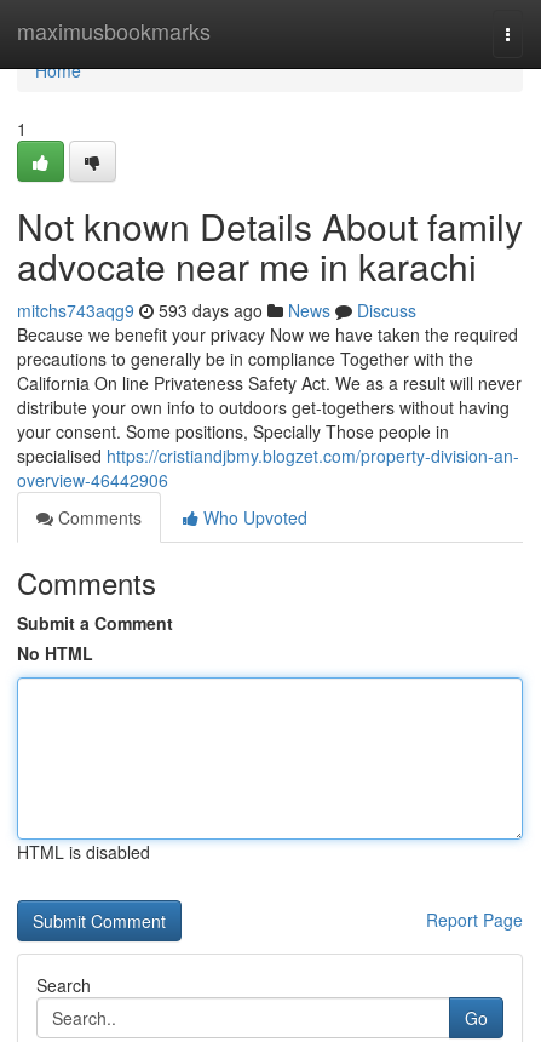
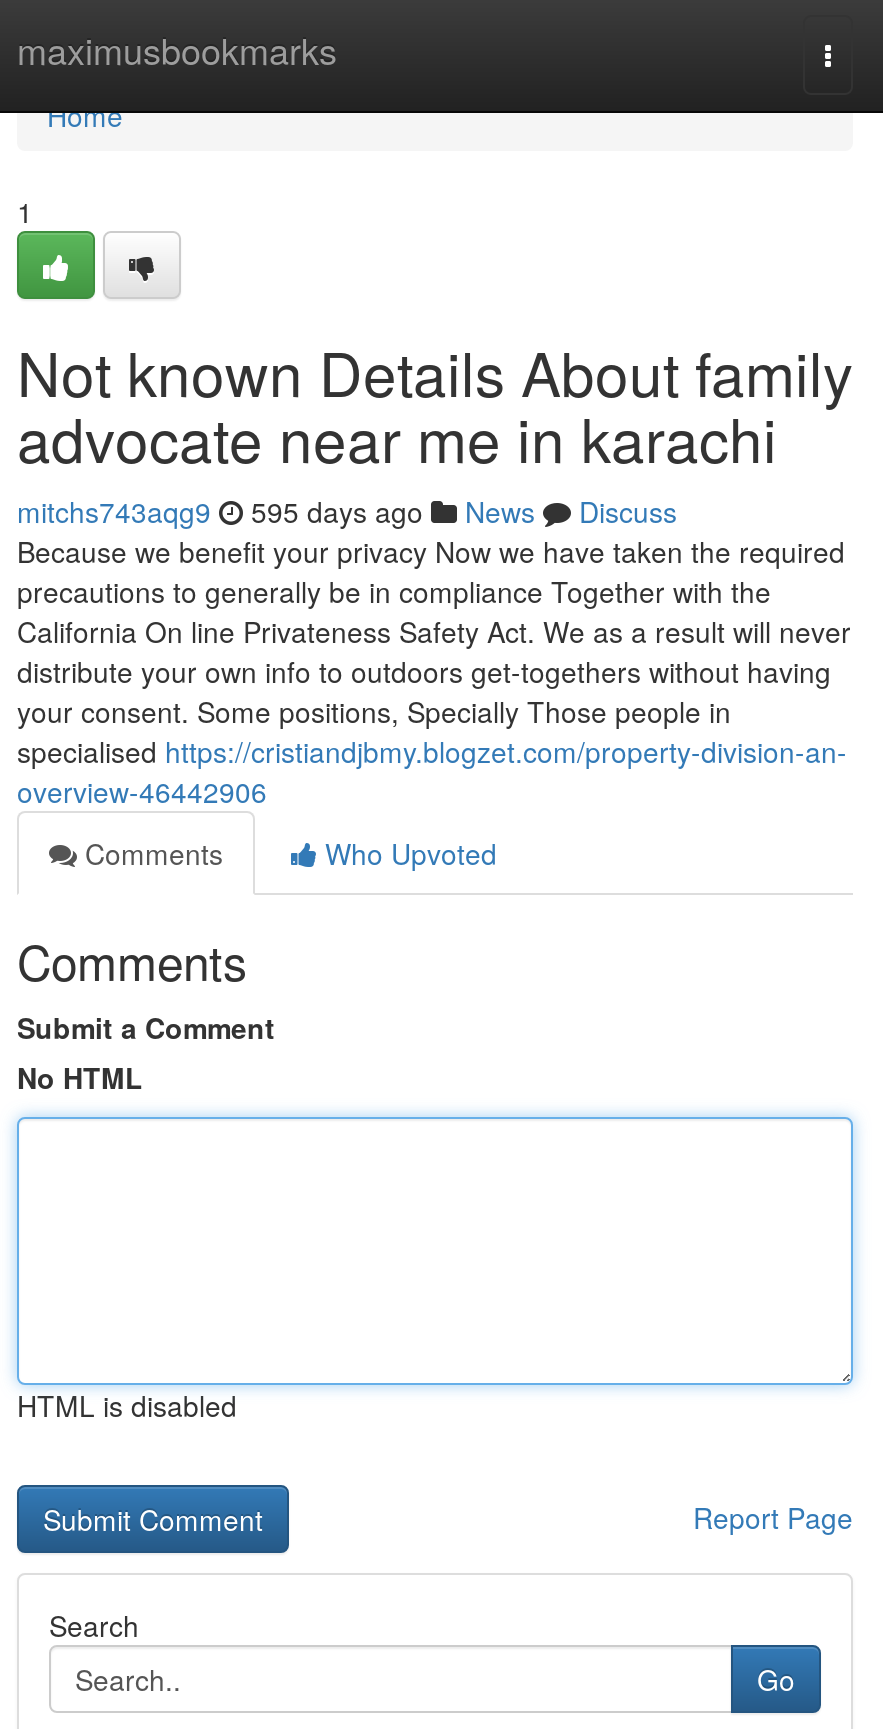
- mitchs743aqg9 593 days ago News Discuss
+ mitchs743aqg9 595 days ago News Discuss
